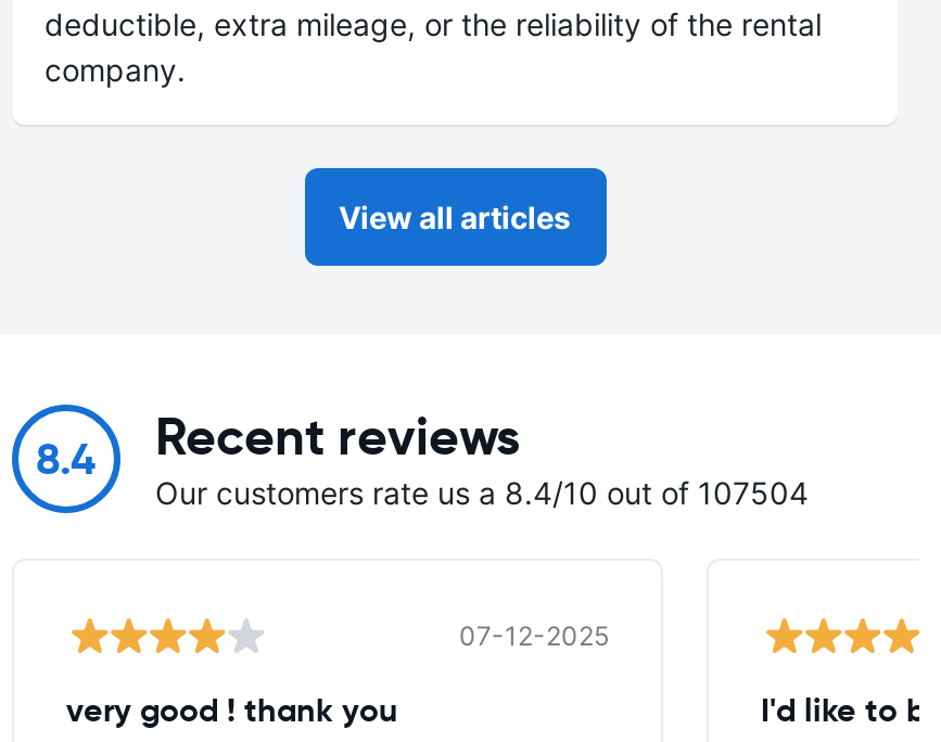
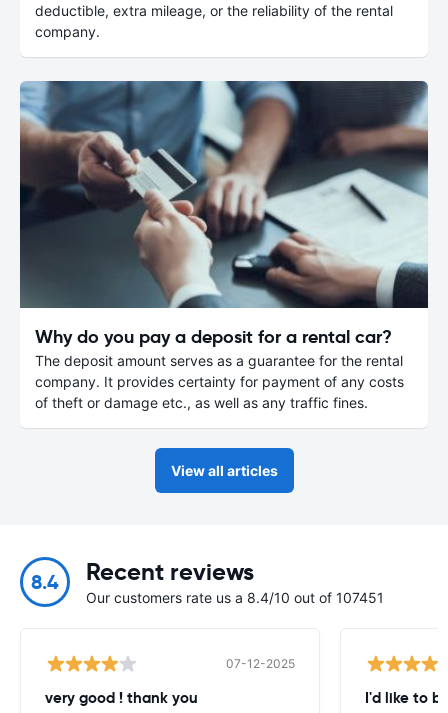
+ [image]
+ Why do you pay a deposit for a rental car?
+ The deposit amount serves as a guarantee for the rental
+ company. It provides certainty for payment of any costs
+ of theft or damage etc., as well as any traffic fines.

- Our customers rate us a 8.4/10 out of 107504
+ Our customers rate us a 8.4/10 out of 107451
